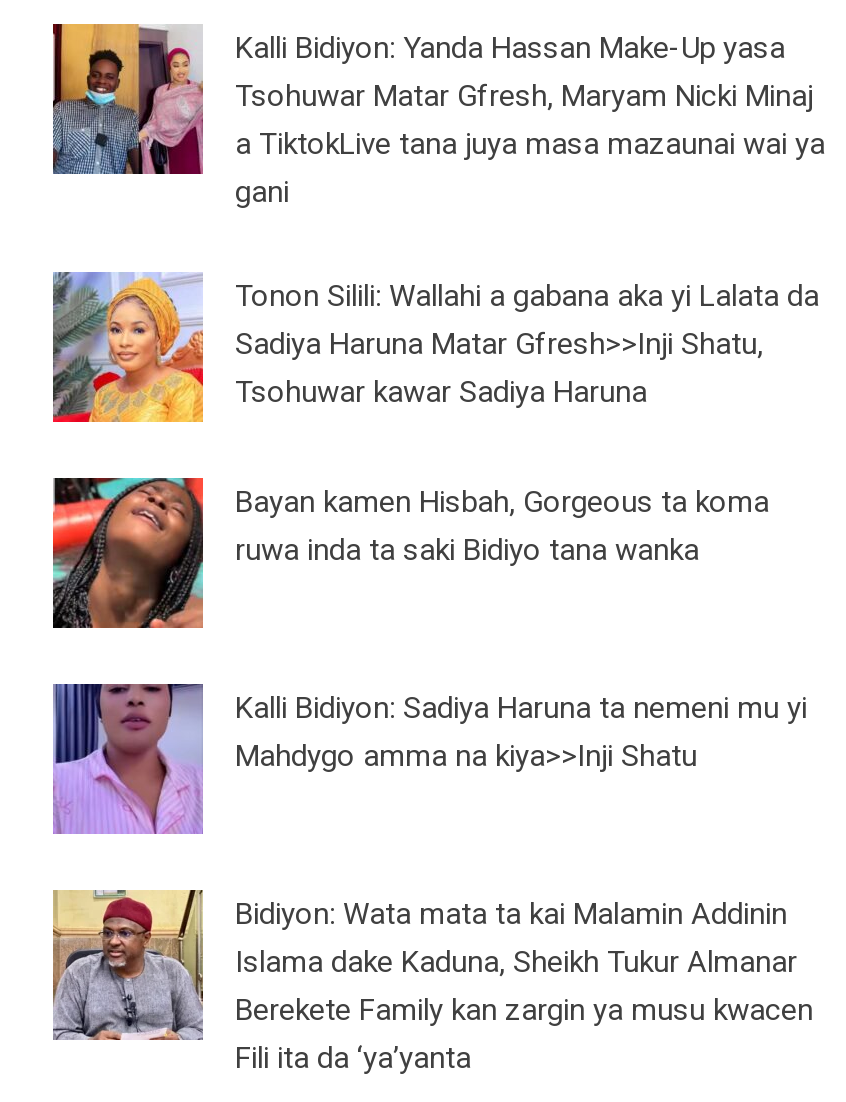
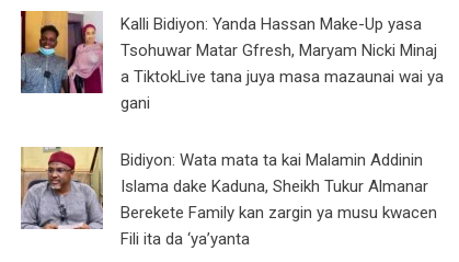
- [image]
- Tonon Silili: Wallahi a gabana aka yi Lalata da
- Sadiya Haruna Matar Gfresh>>Inji Shatu,
- Tsohuwar kawar Sadiya Haruna
- Bayan kamen Hisbah, Gorgeous ta koma
- ruwa inda ta saki Bidiyo tana wanka

- [image]

- [image]
- Kalli Bidiyon: Sadiya Haruna ta nemeni mu yi
- Mahdygo amma na kiya>>Inji Shatu
